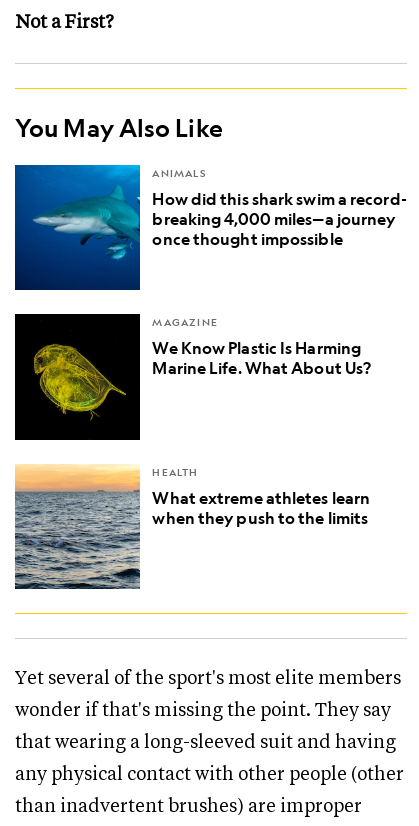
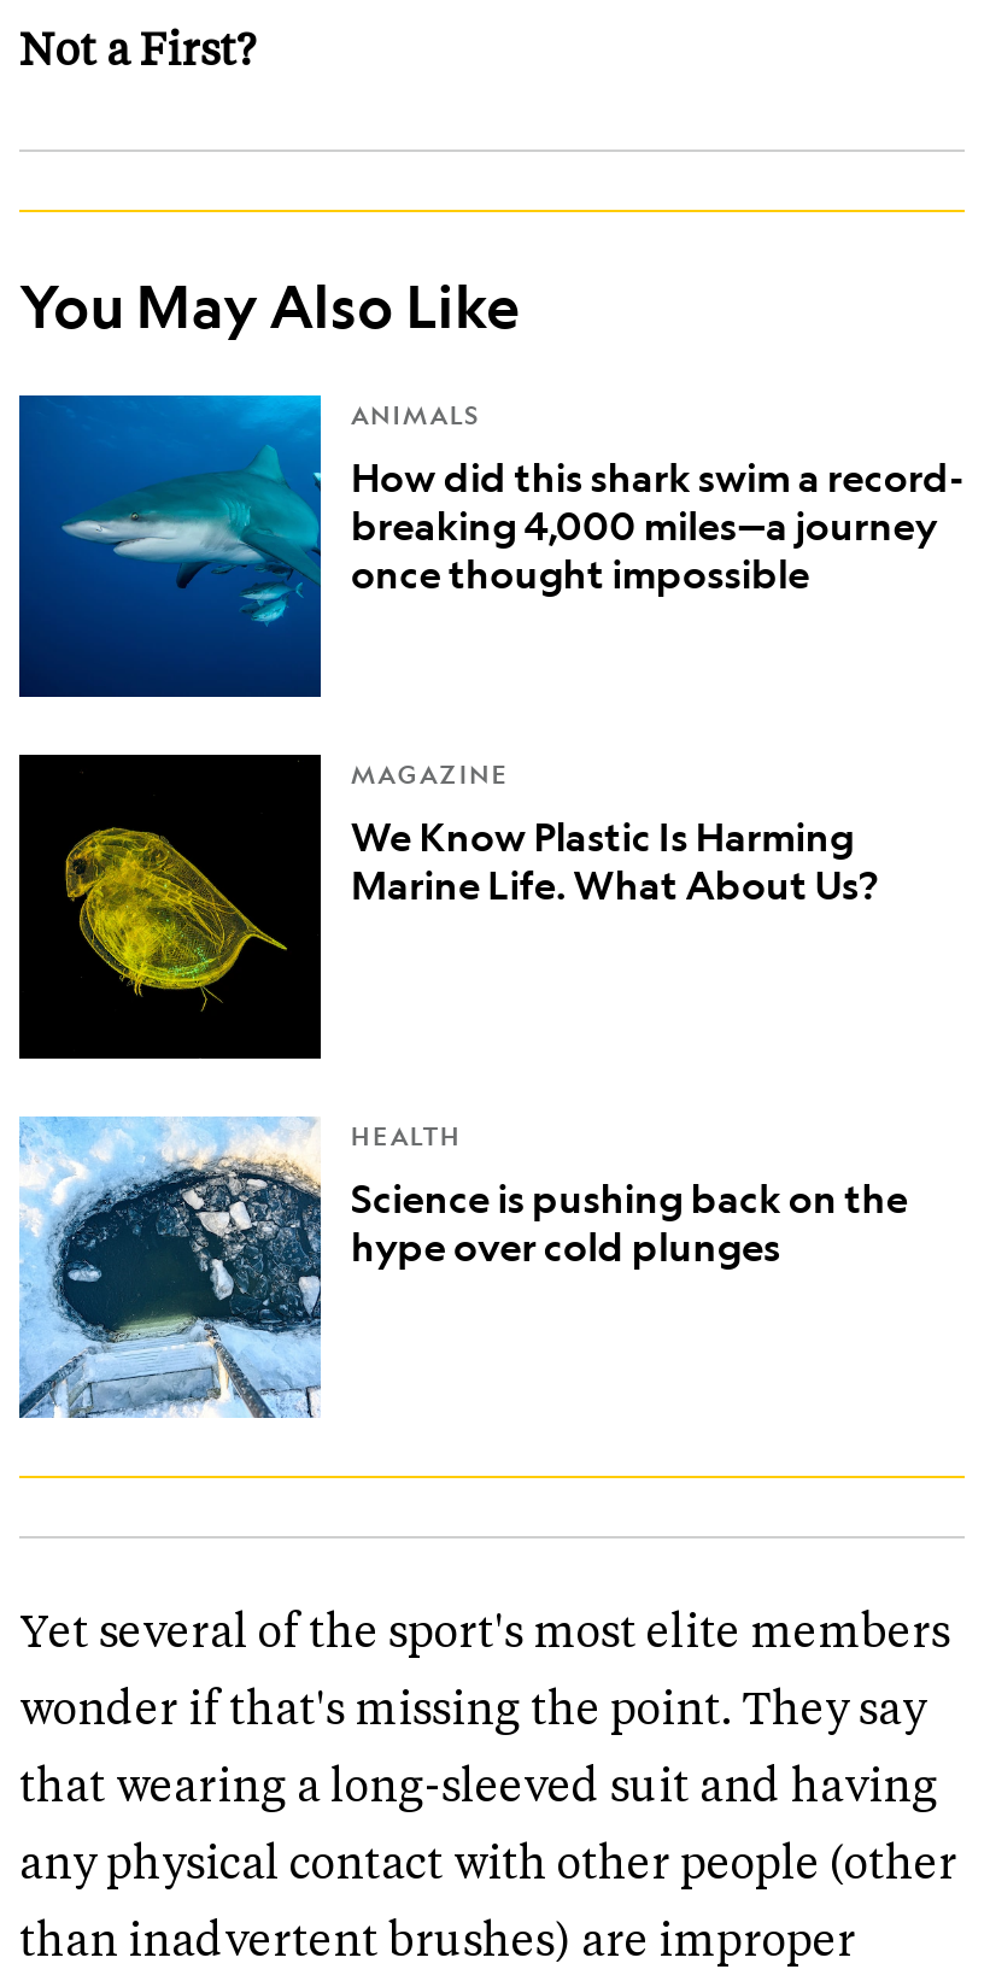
- [image]
- What extreme athletes learn
- when they push to the limits
+ [image]
+ Science is pushing back on the
+ hype over cold plunges
